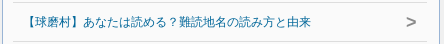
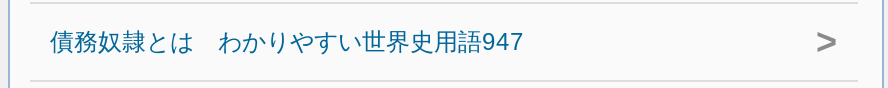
- 【球磨村】あなたは読める？難読地名の読み方と由来
+ 債務奴隷とは わかりやすい世界史用語947
